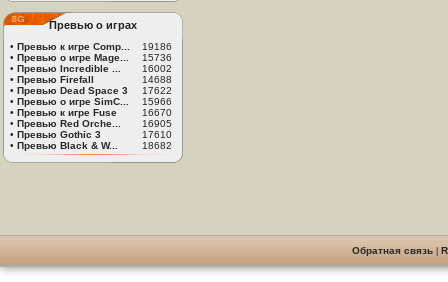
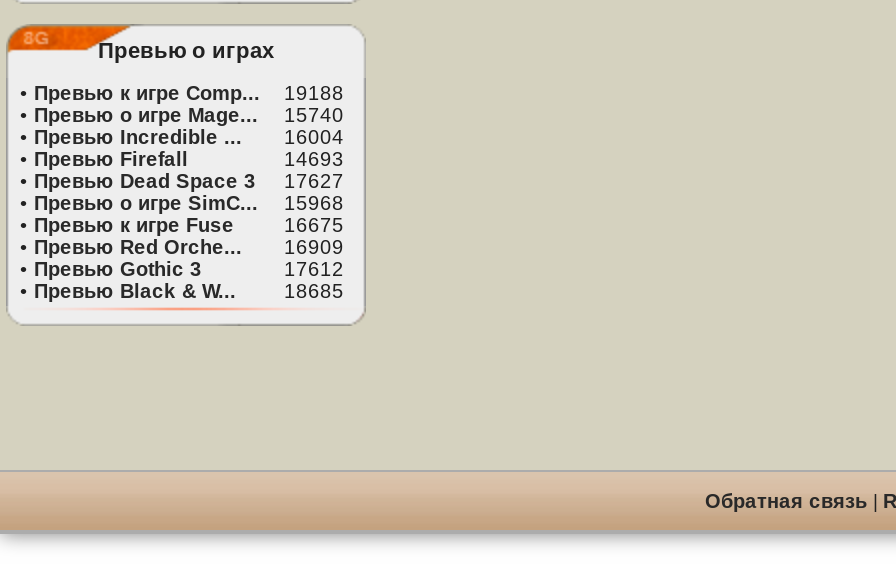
- • Превью к игре Comp... 19186
+ • Превью к игре Comp... 19188

- • Превью о игре Mage... 15736
+ • Превью о игре Mage... 15740

- • Превью Incredible ... 16002
+ • Превью Incredible ... 16004

- 14688
+ 14693

- • Превью Dead Space 3 17622
+ • Превью Dead Space 3 17627

- 15966
+ 15968

- 16670
+ 16675

- • Превью Red Orche... 16905
+ • Превью Red Orche... 16909

- 17610
+ 17612

- 18682
+ 18685
